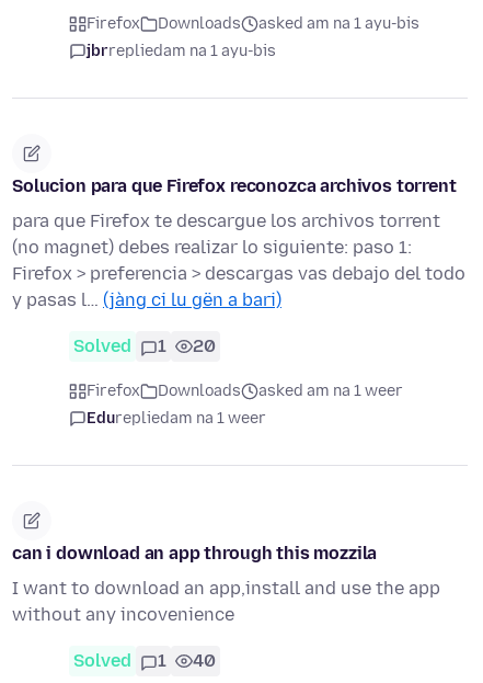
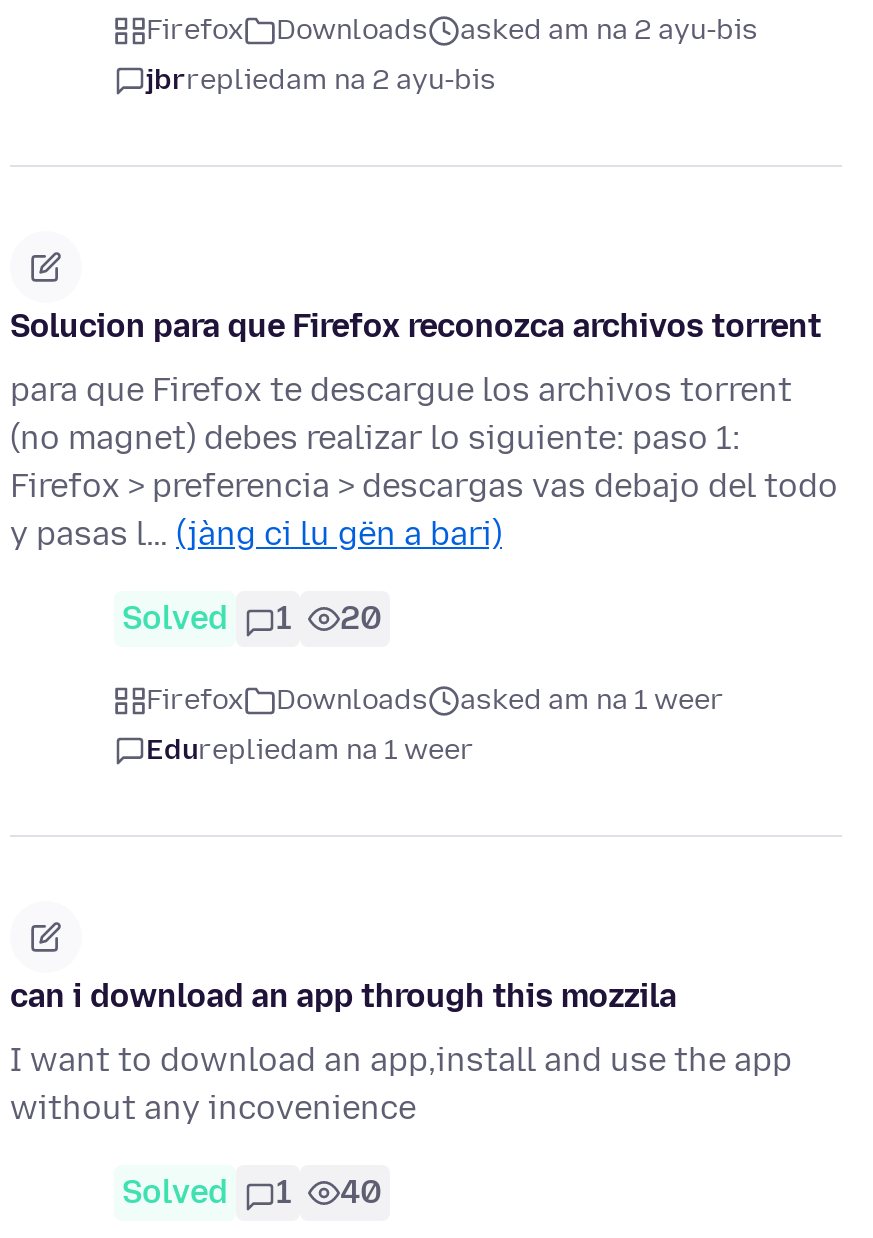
- asked am na 1 ayu-bis
+ asked am na 2 ayu-bis

- jbrrepliedam na 1 ayu-bis
+ jbrrepliedam na 2 ayu-bis
